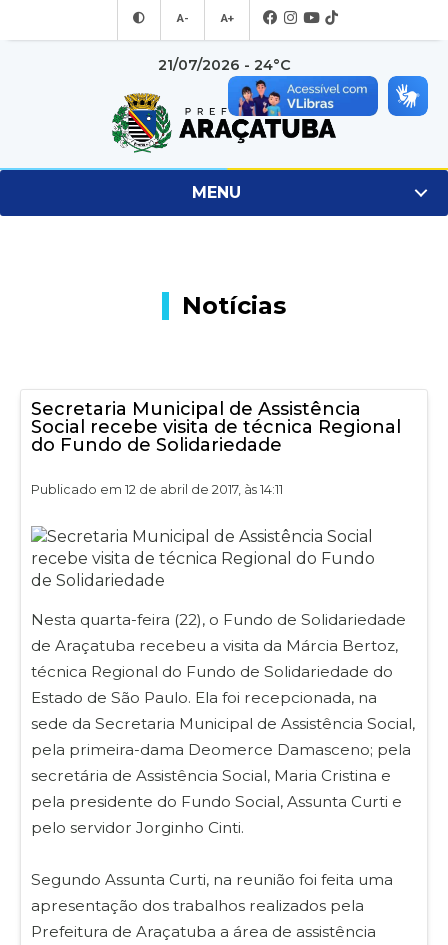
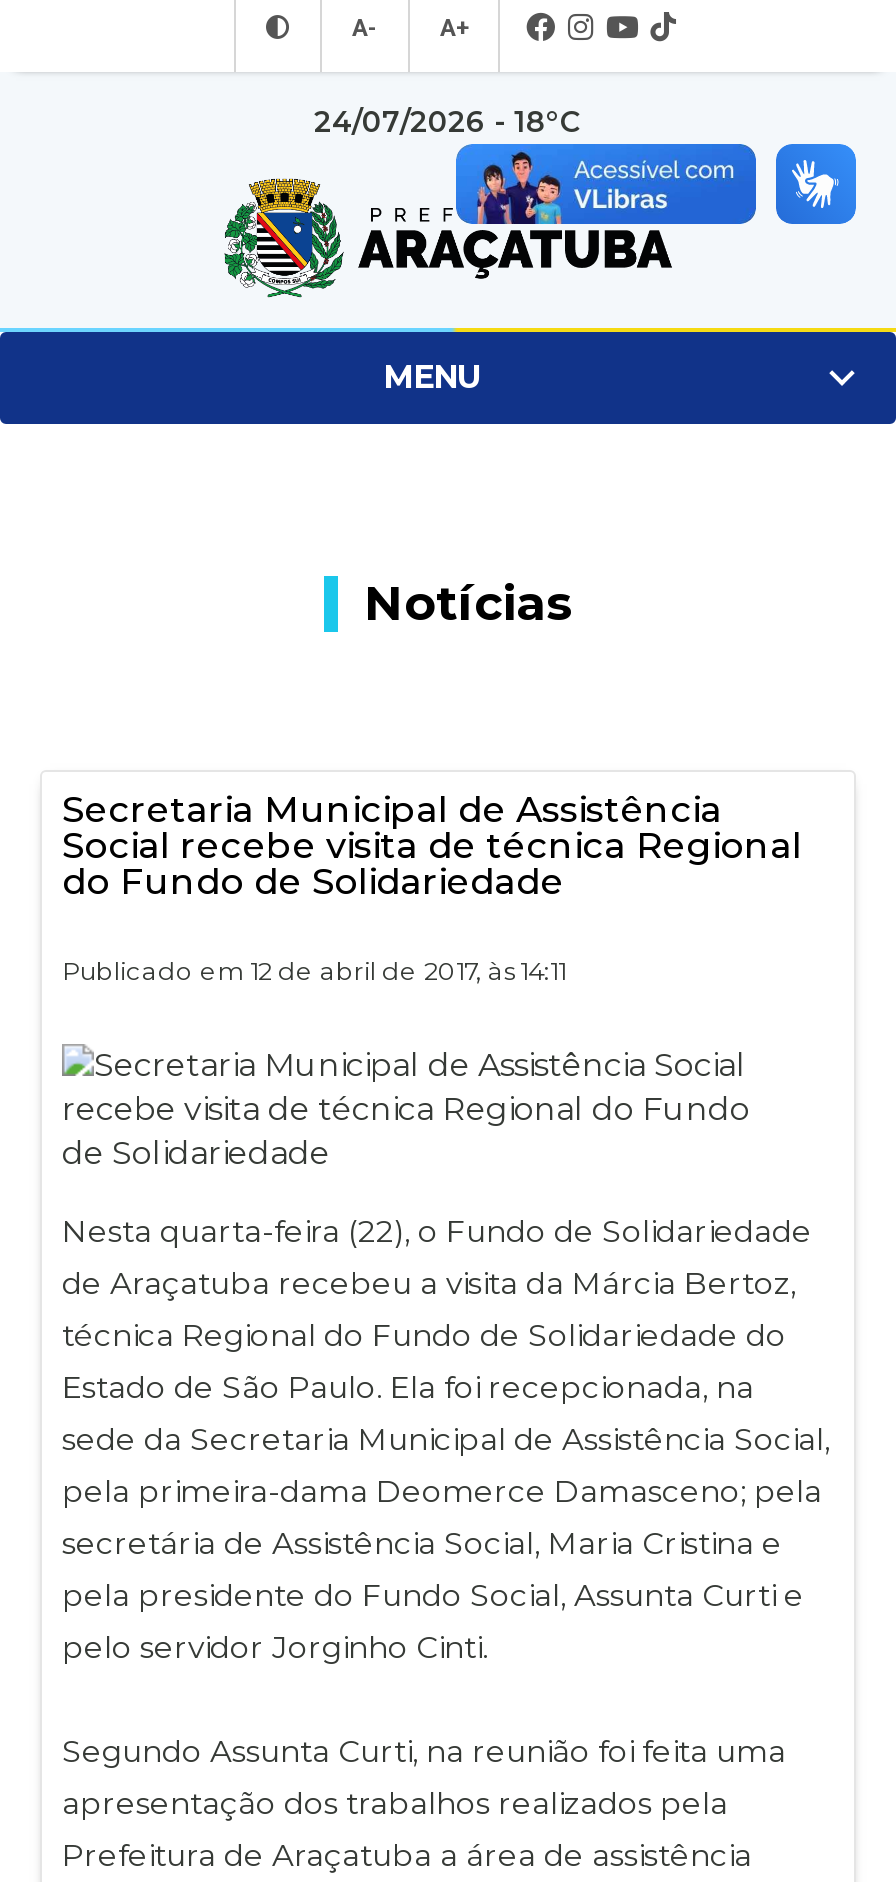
- 21/07/2026 - 24°C
+ 24/07/2026 - 18°C
